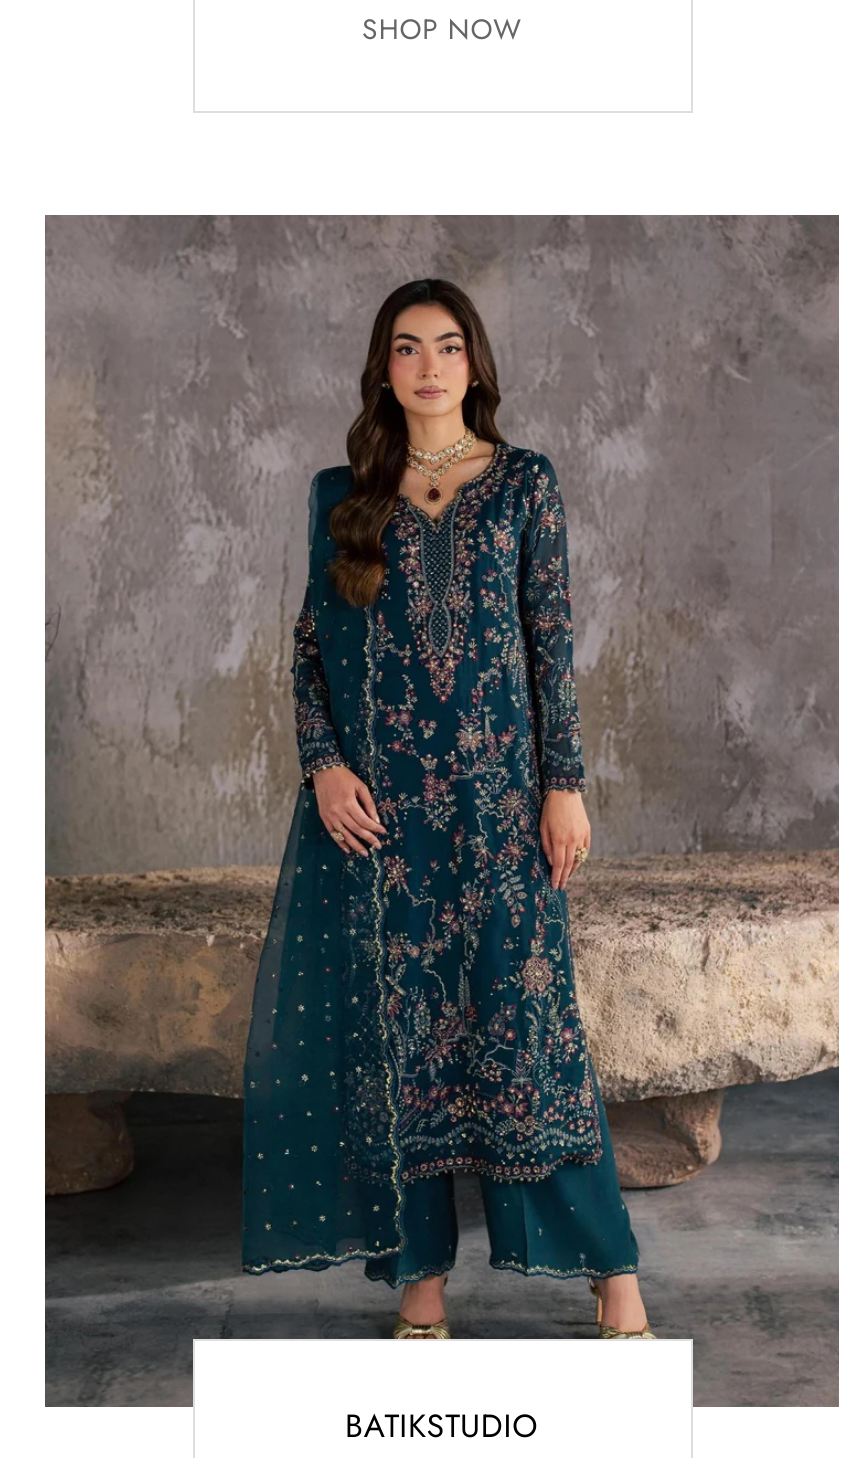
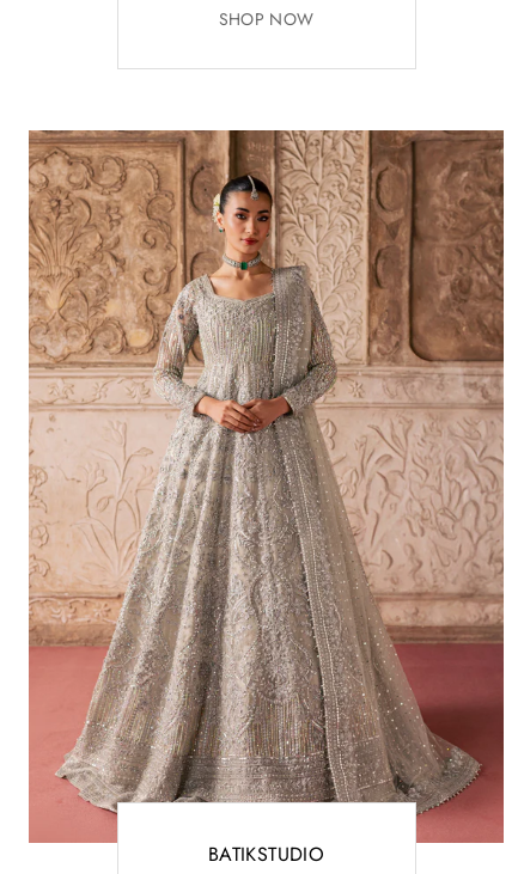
- [image]
+ [image]
